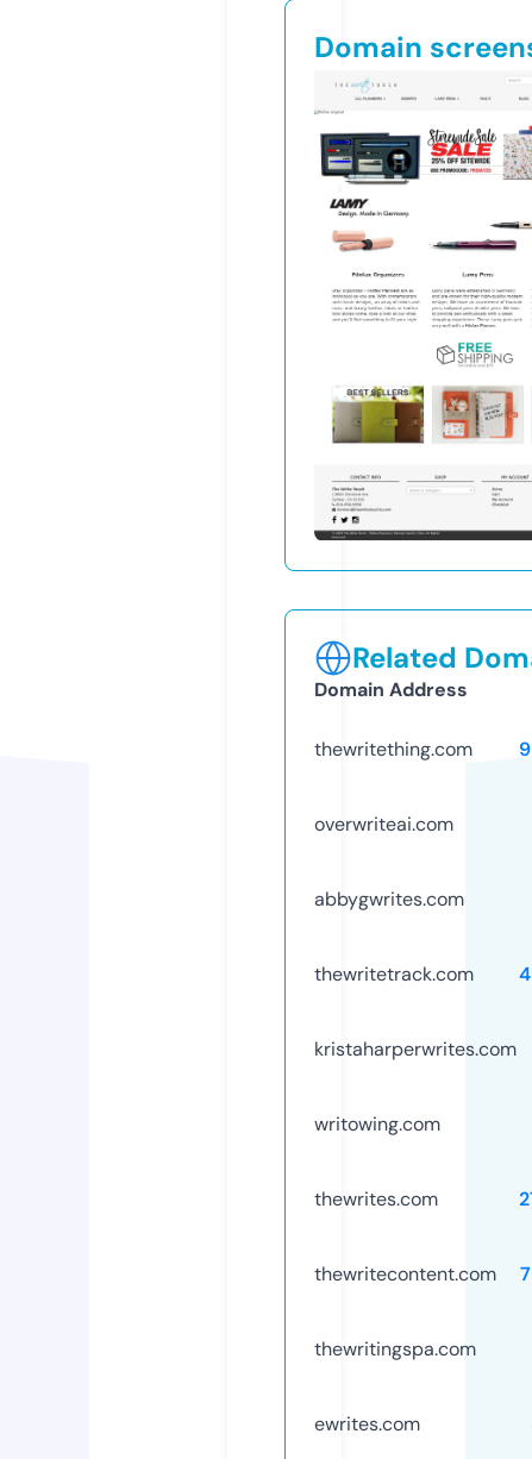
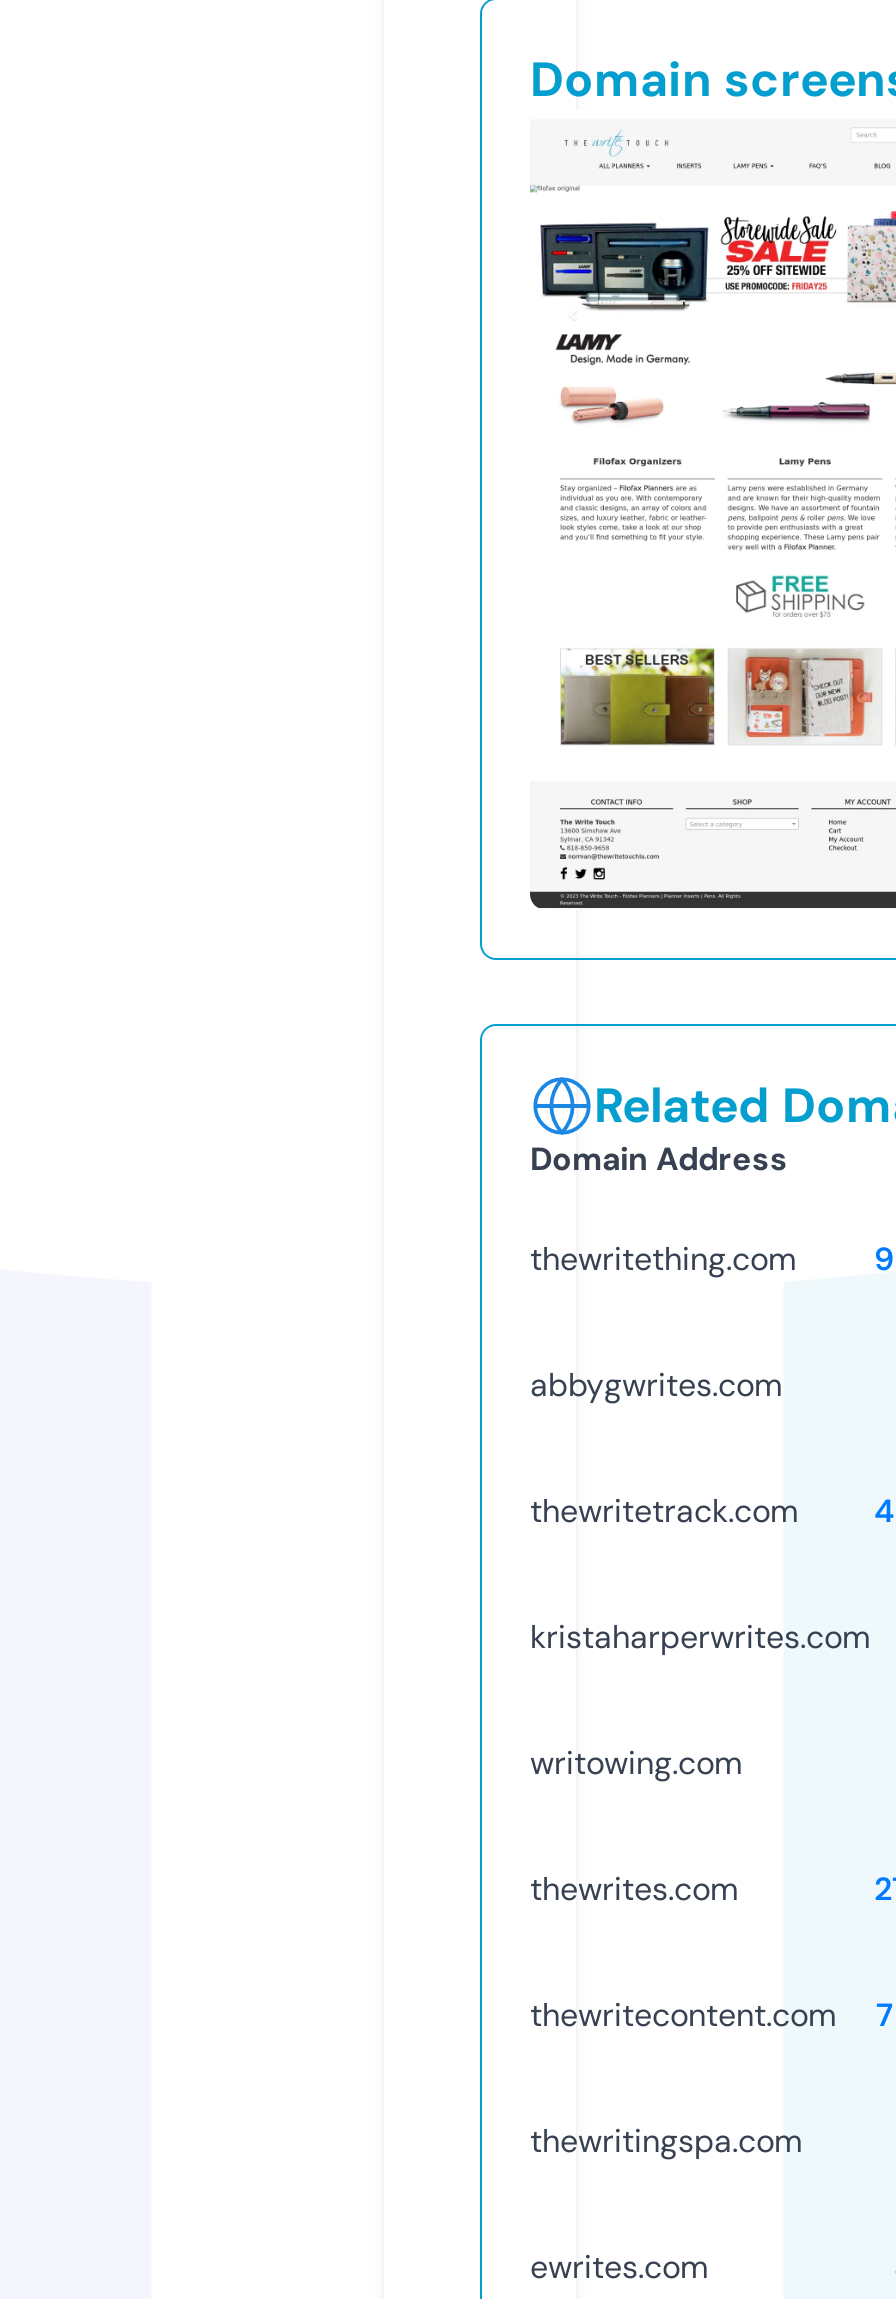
- overwriteai.com
